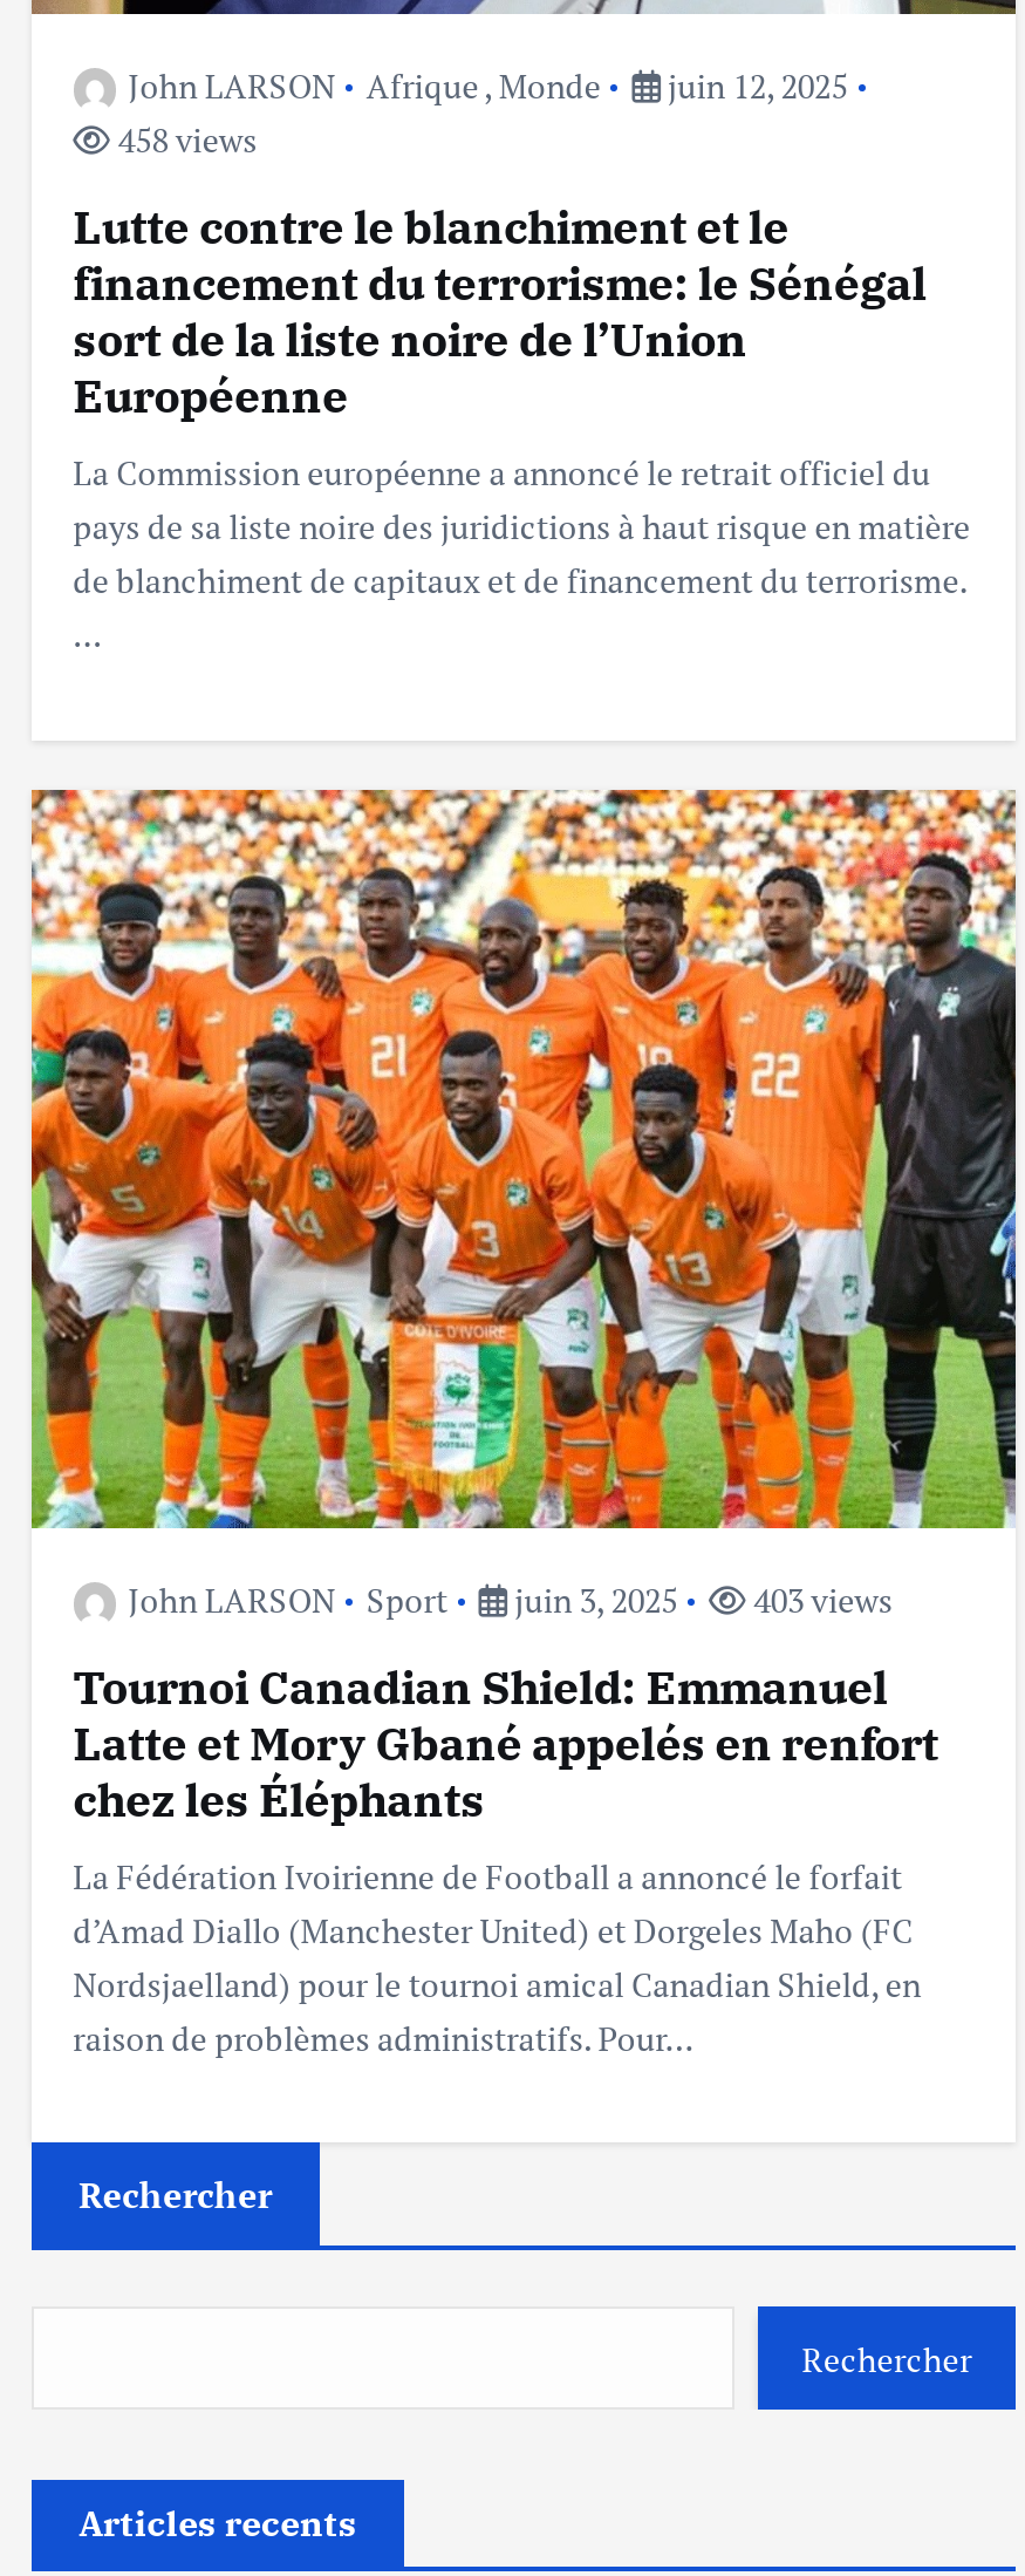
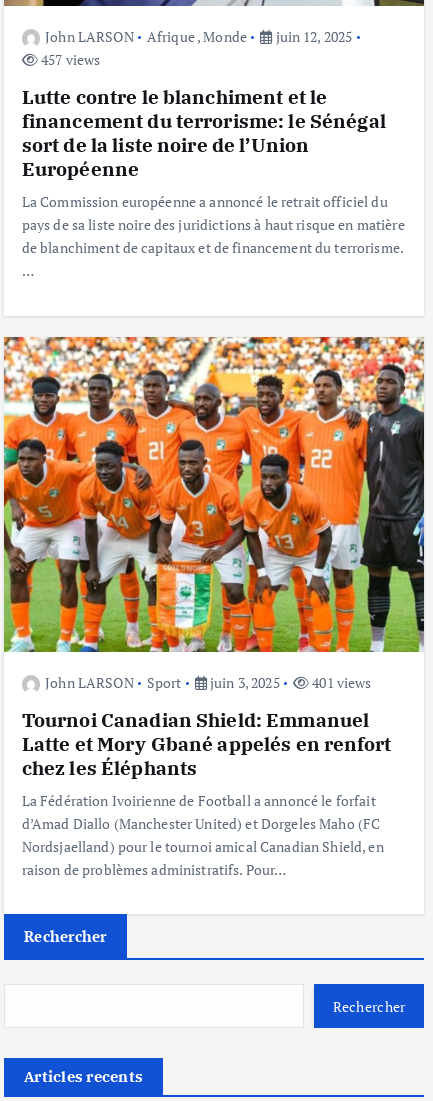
- 458 views
+ 457 views

- John LARSON Sport juin 3, 2025 403 views
+ John LARSON Sport juin 3, 2025 401 views
